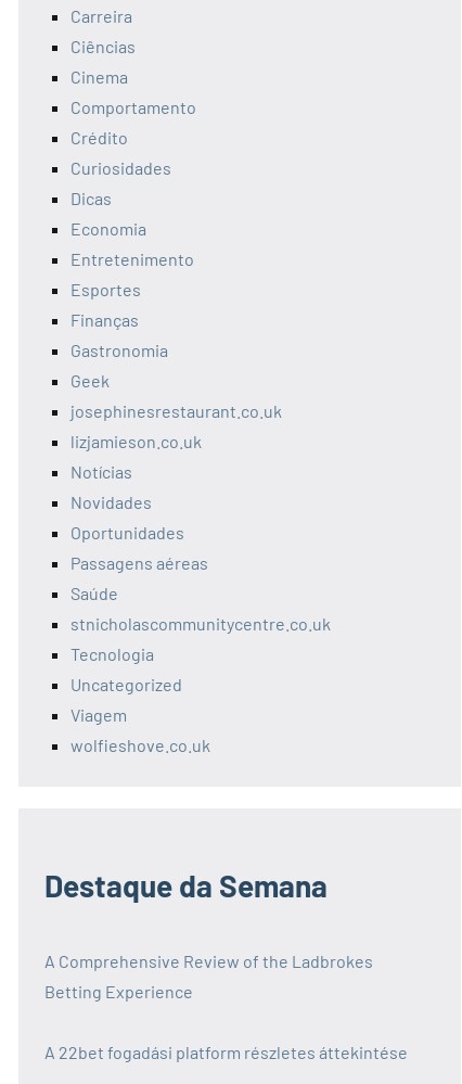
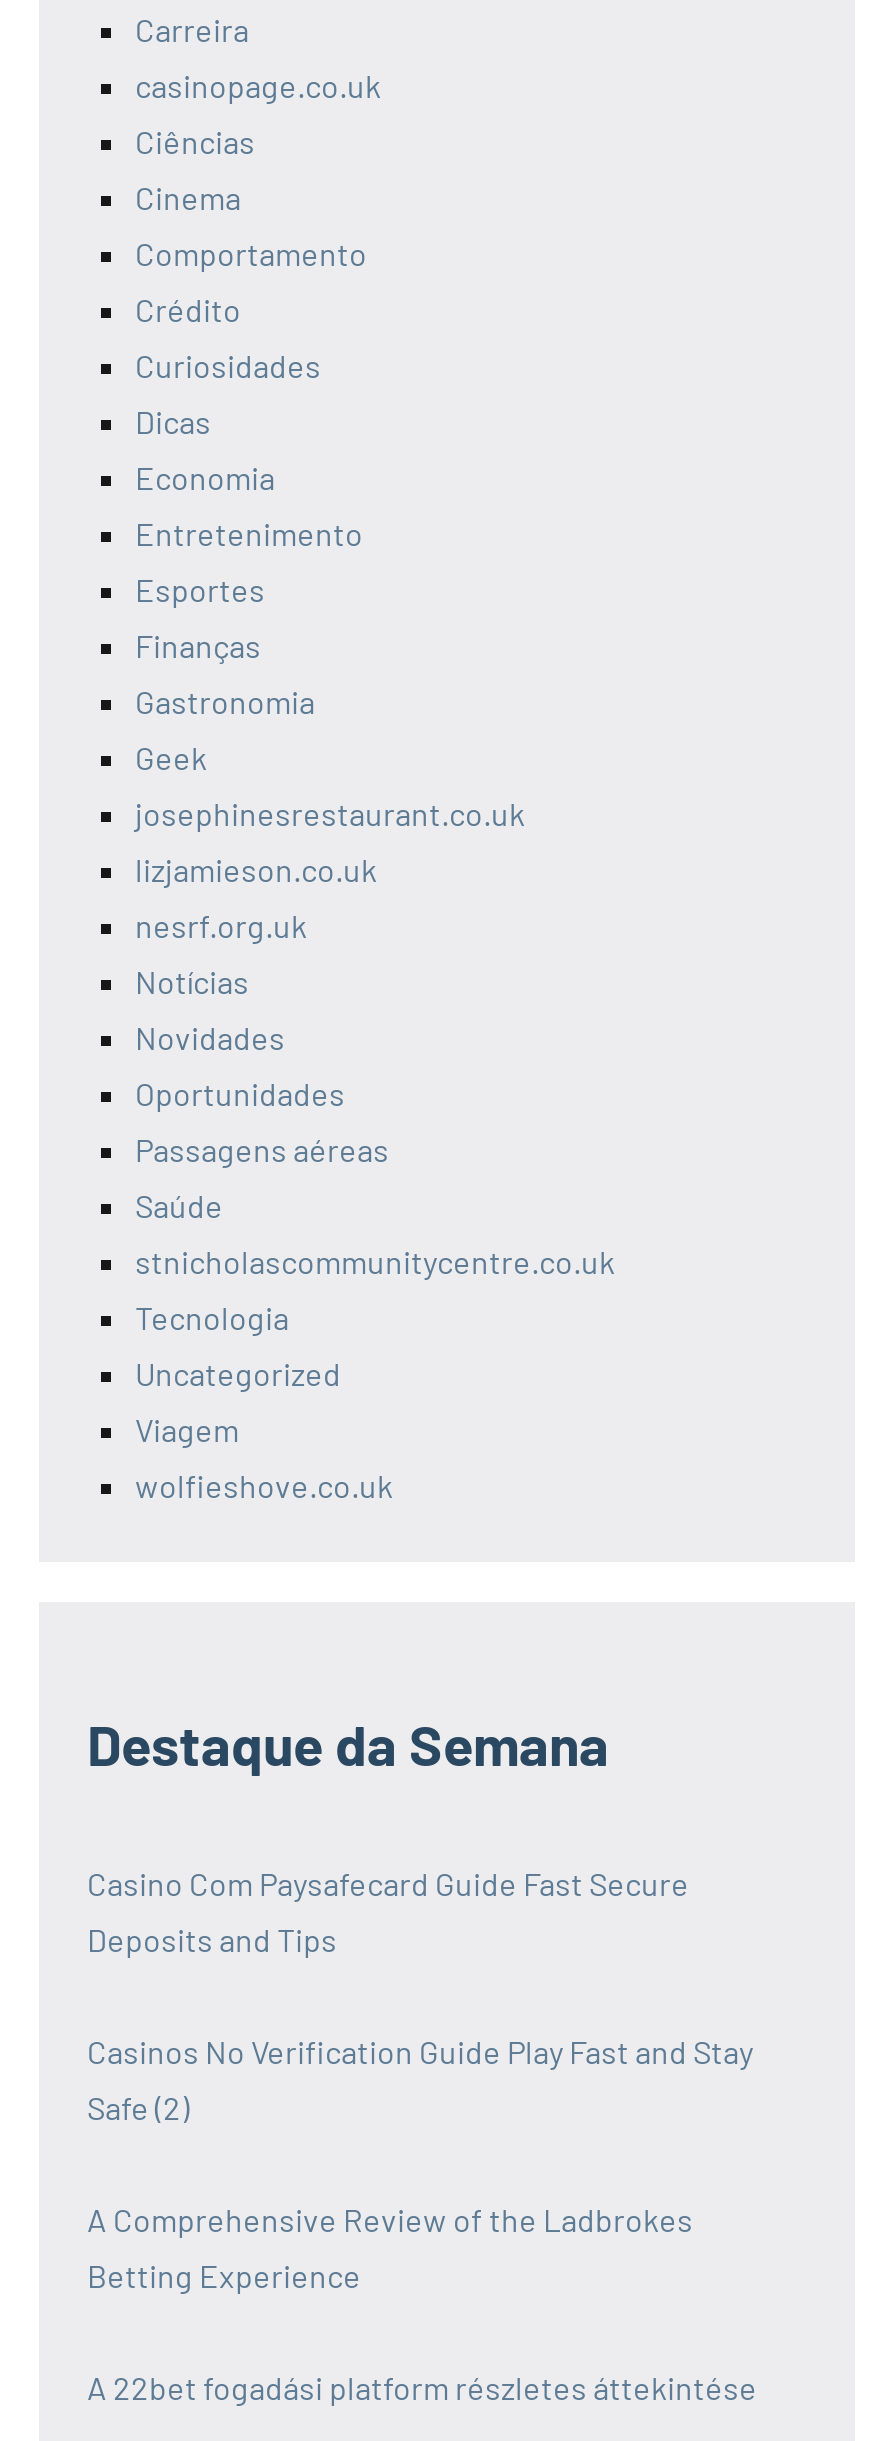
+ casinopage.co.uk

+ nesrf.org.uk

+ Casino Com Paysafecard Guide Fast Secure
+ Deposits and Tips
+ Casinos No Verification Guide Play Fast and Stay
+ Safe (2)
